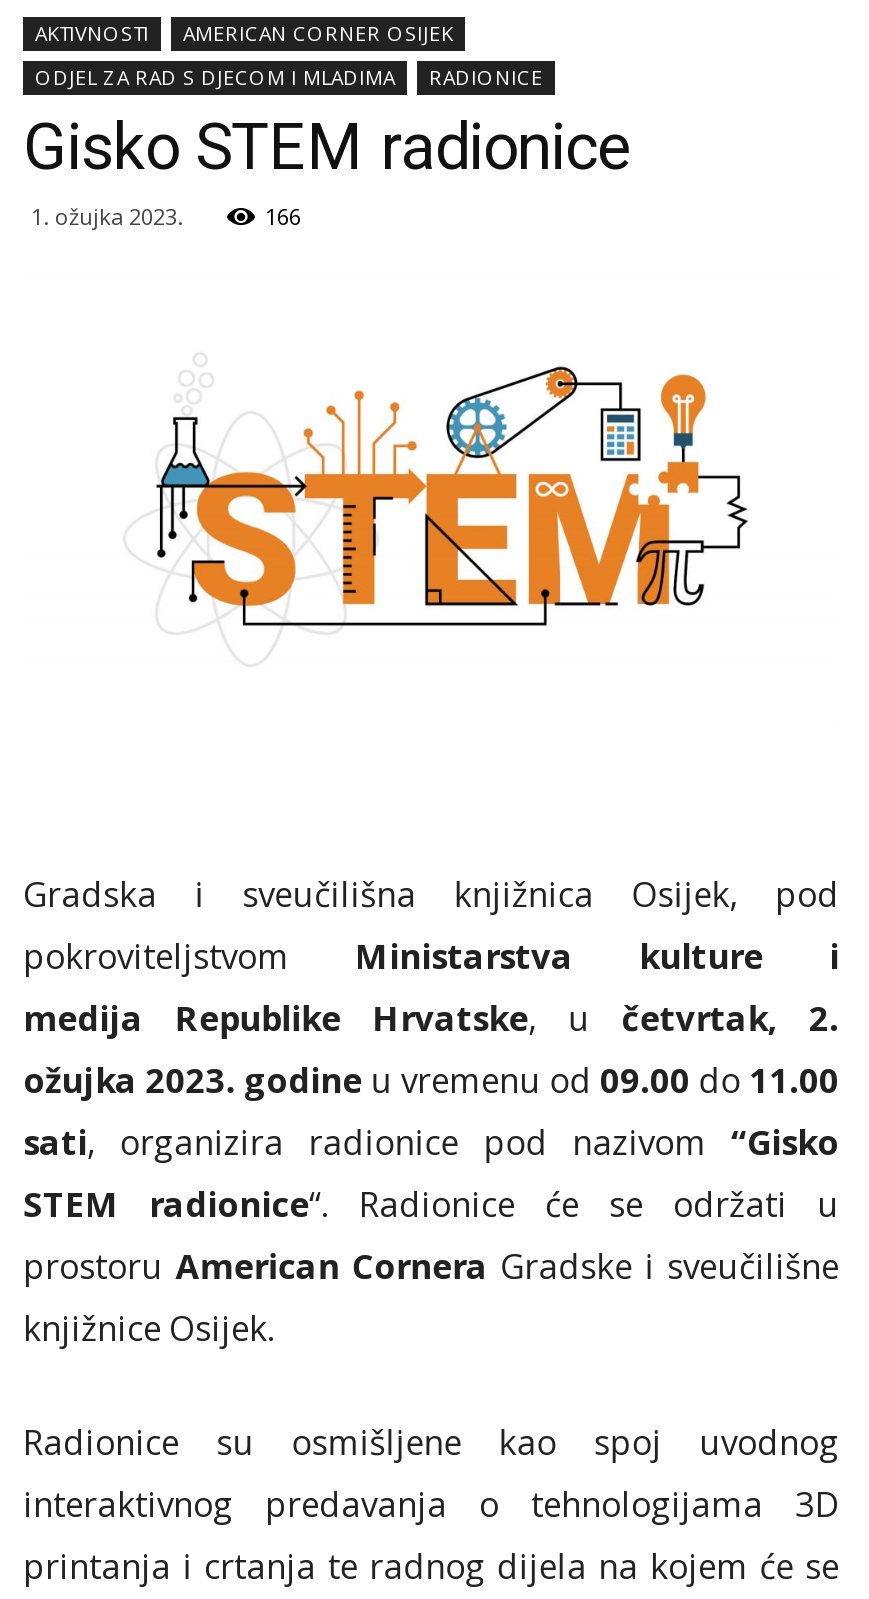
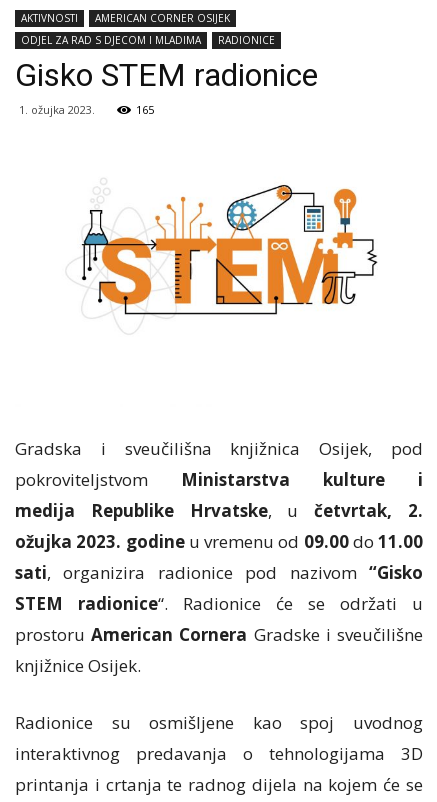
- 166
+ 165
